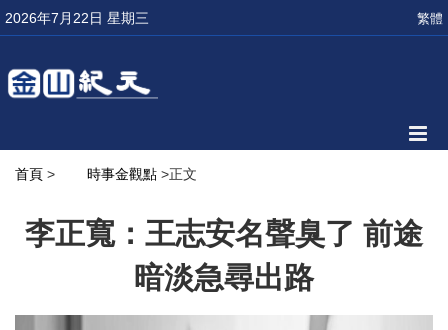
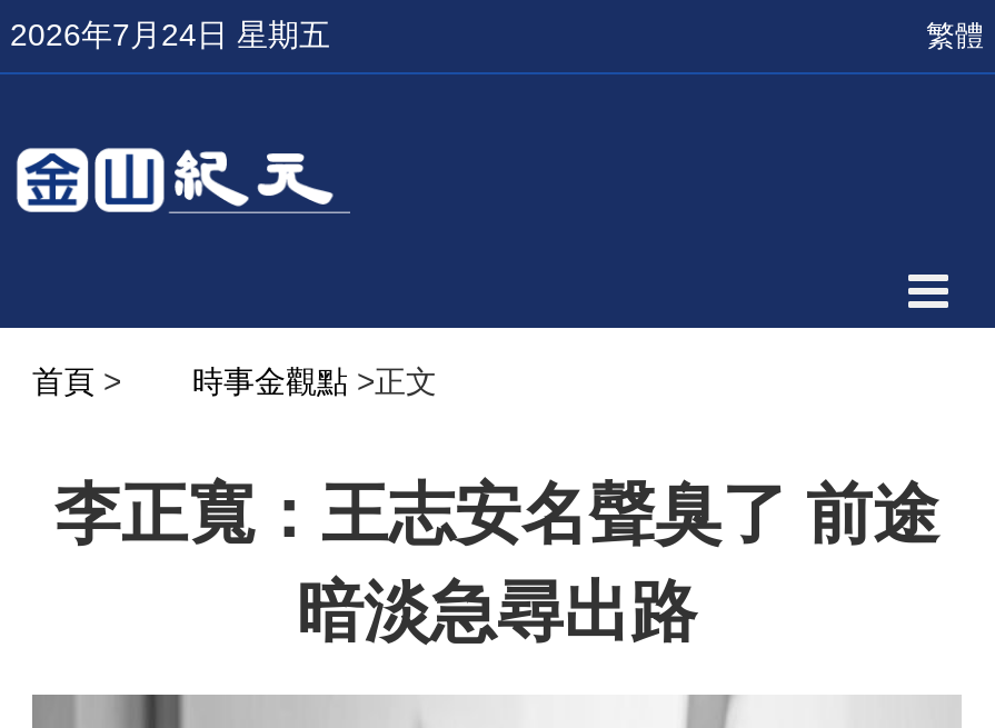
- 2026年7月22日 星期三
+ 2026年7月24日 星期五
